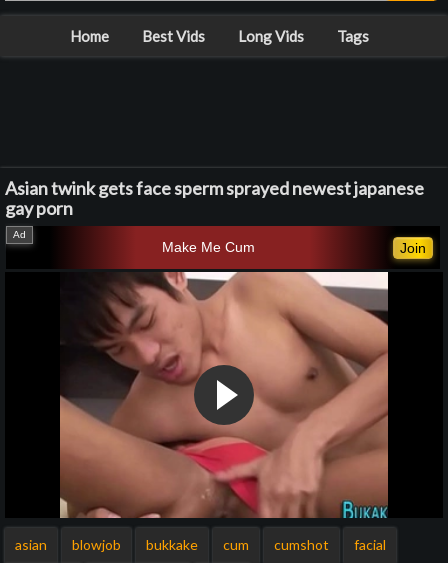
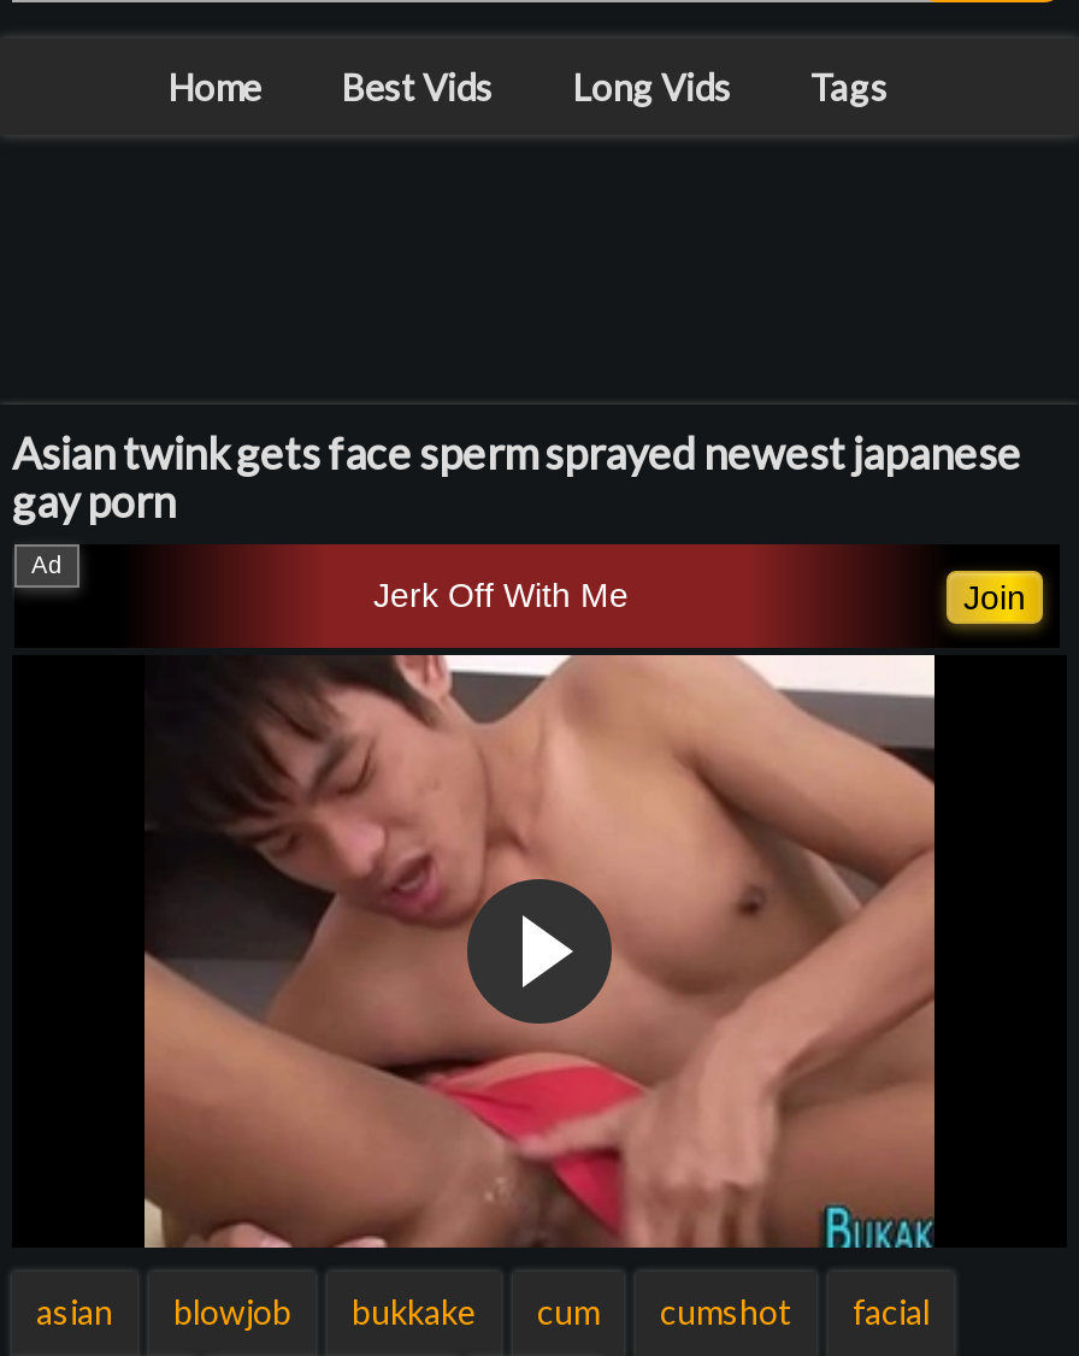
- Make Me Cum
+ Jerk Off With Me
